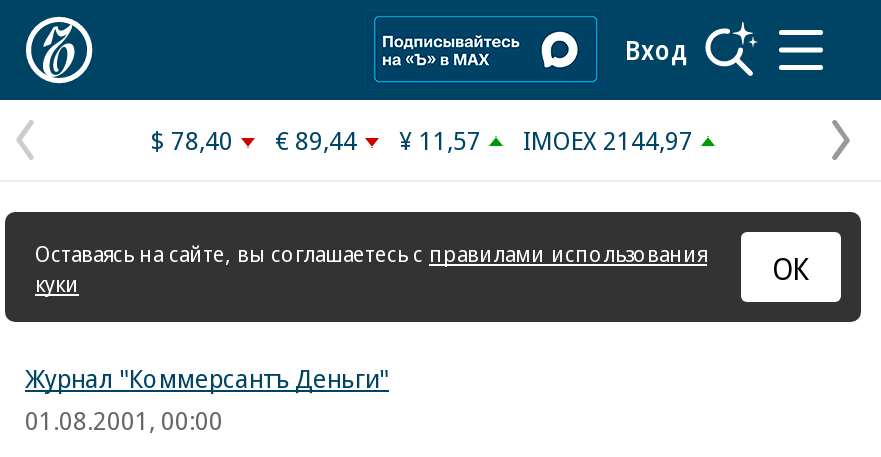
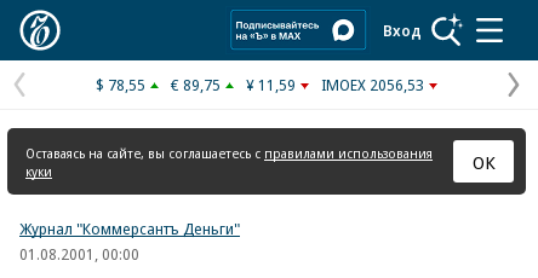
- $ 78,40
+ $ 78,55

- € 89,44
+ € 89,75

- ¥ 11,57
+ ¥ 11,59

- IMOEX 2144,97
+ IMOEX 2056,53
